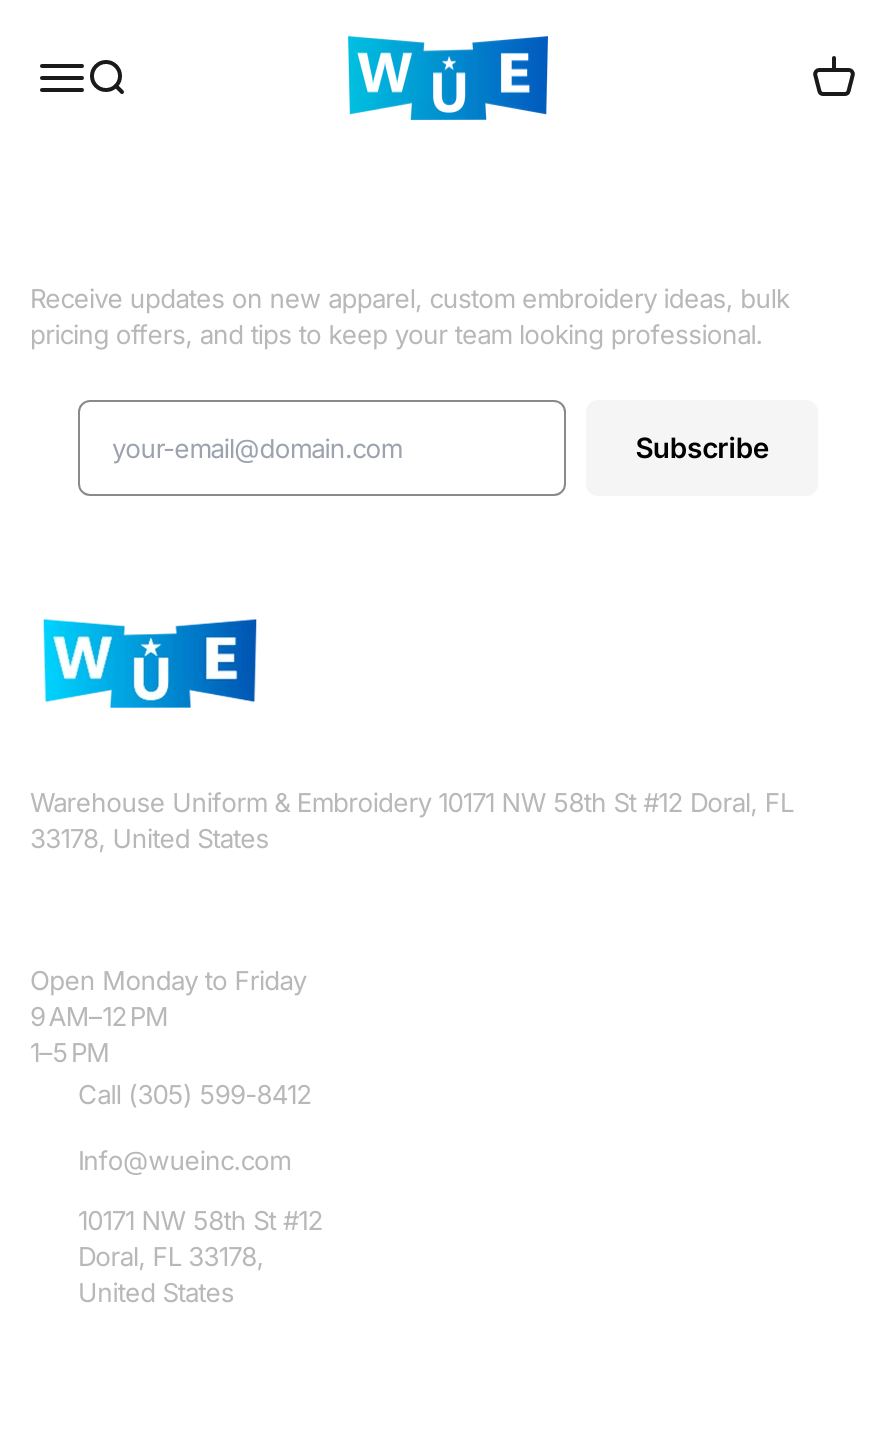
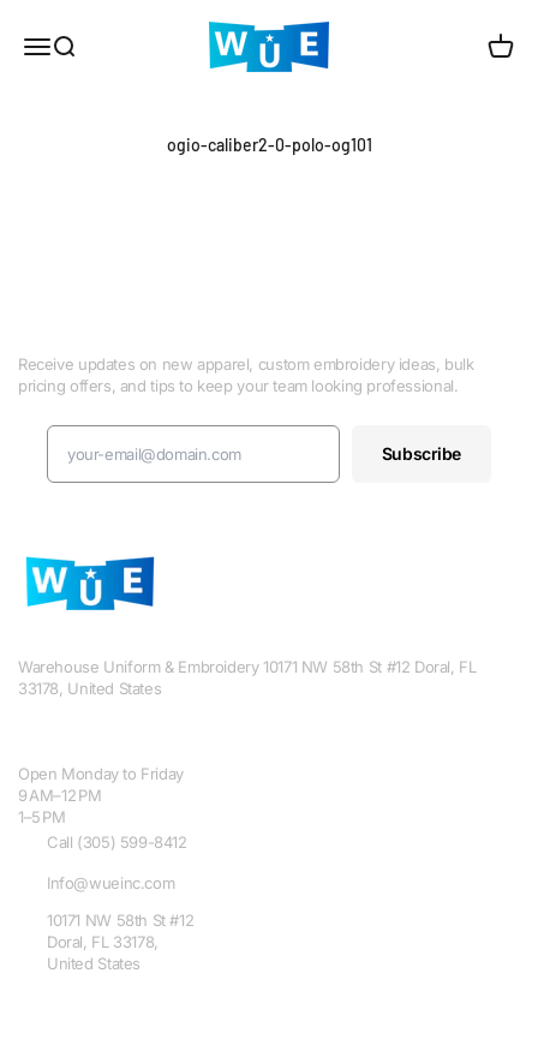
+ ogio-caliber2-0-polo-og101
